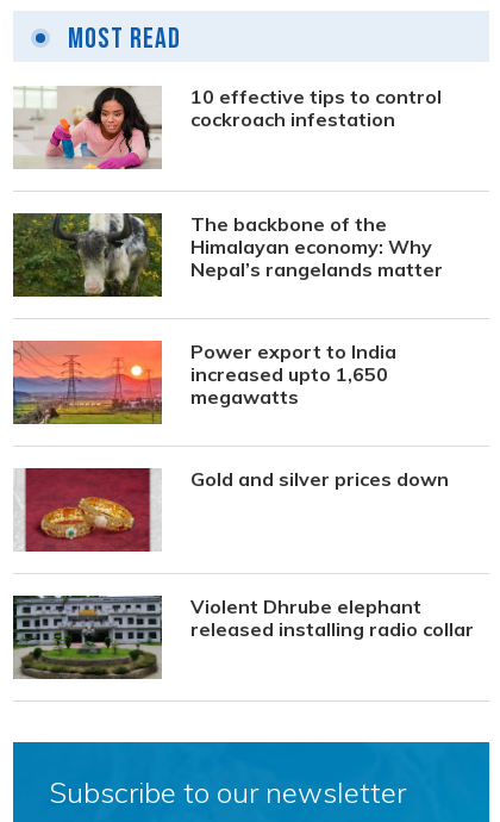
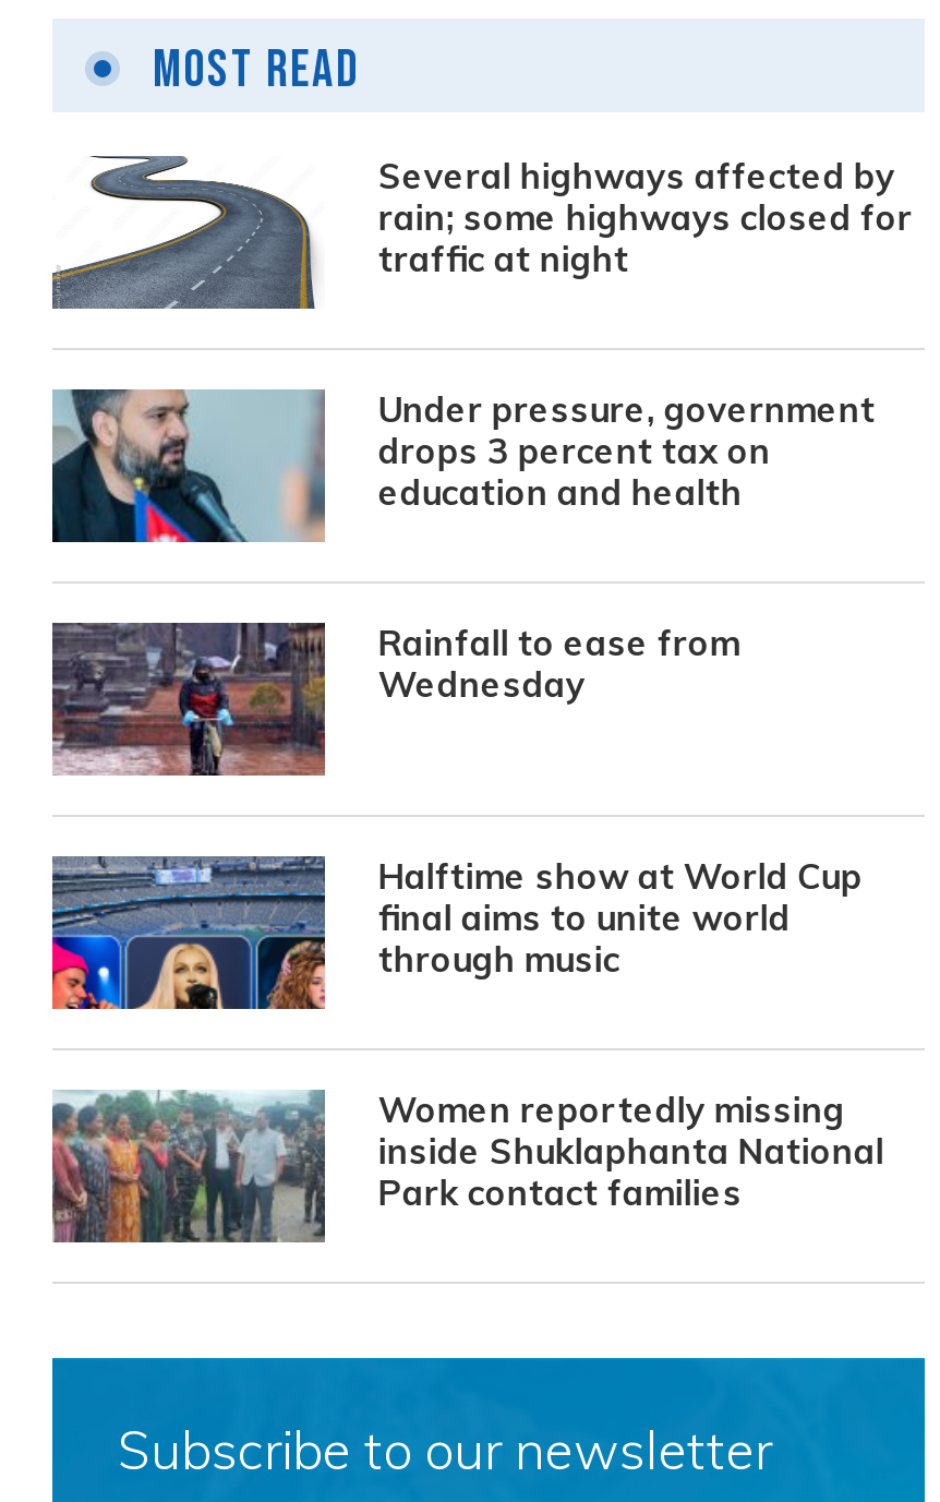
- [image]
- 10 effective tips to control
- cockroach infestation
+ [image]
+ Several highways affected by
+ rain; some highways closed for
+ traffic at night

- [image]
- The backbone of the
- Himalayan economy: Why
- Nepal’s rangelands matter
+ [image]
+ Under pressure, government
+ drops 3 percent tax on
+ education and health

- [image]
- Power export to India
- increased upto 1,650
- megawatts
+ [image]
+ Rainfall to ease from
+ Wednesday

- [image]
- Gold and silver prices down
+ [image]
+ Halftime show at World Cup
+ final aims to unite world
+ through music

- [image]
- Violent Dhrube elephant
- released installing radio collar
+ [image]
+ Women reportedly missing
+ inside Shuklaphanta National
+ Park contact families
